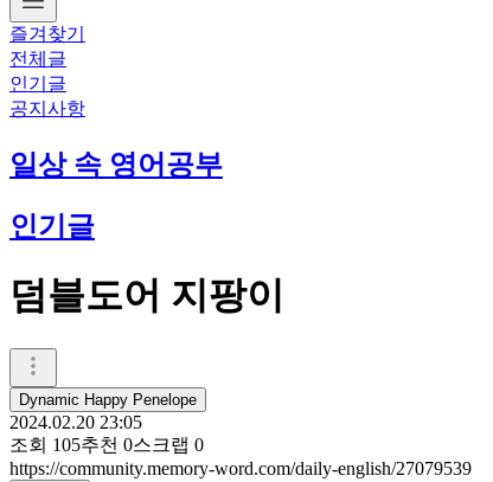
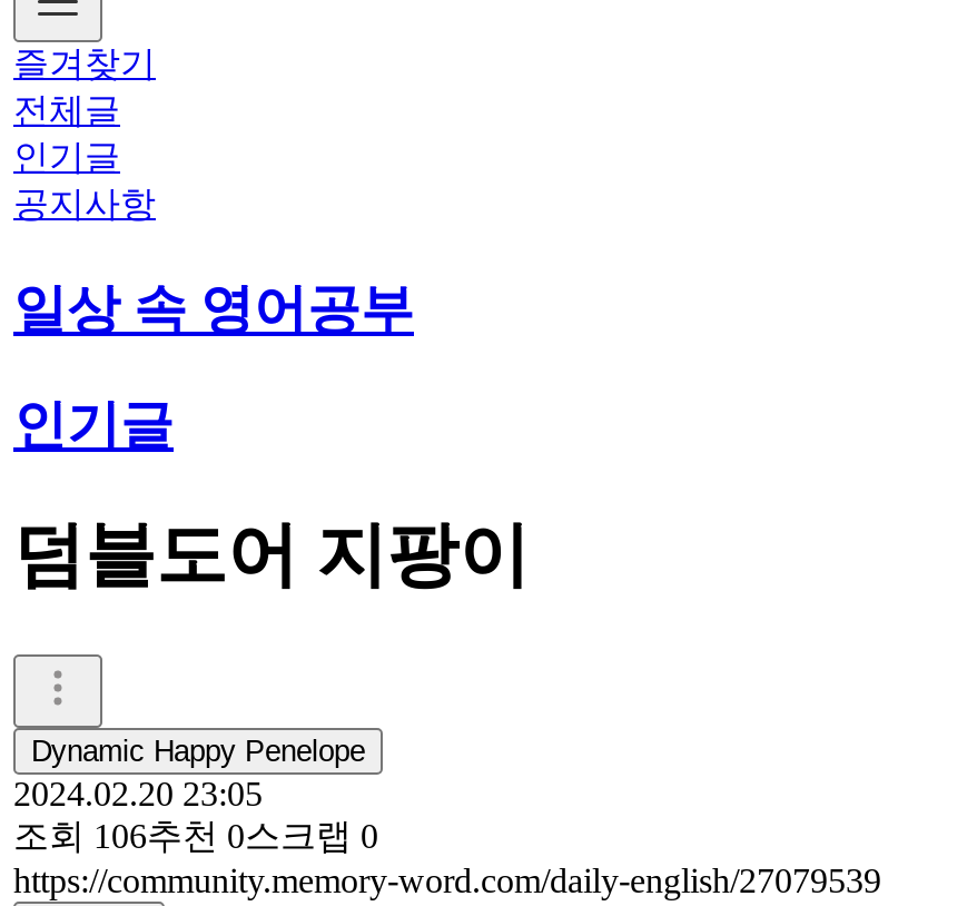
- 조회 105추천 0스크랩 0
+ 조회 106추천 0스크랩 0
